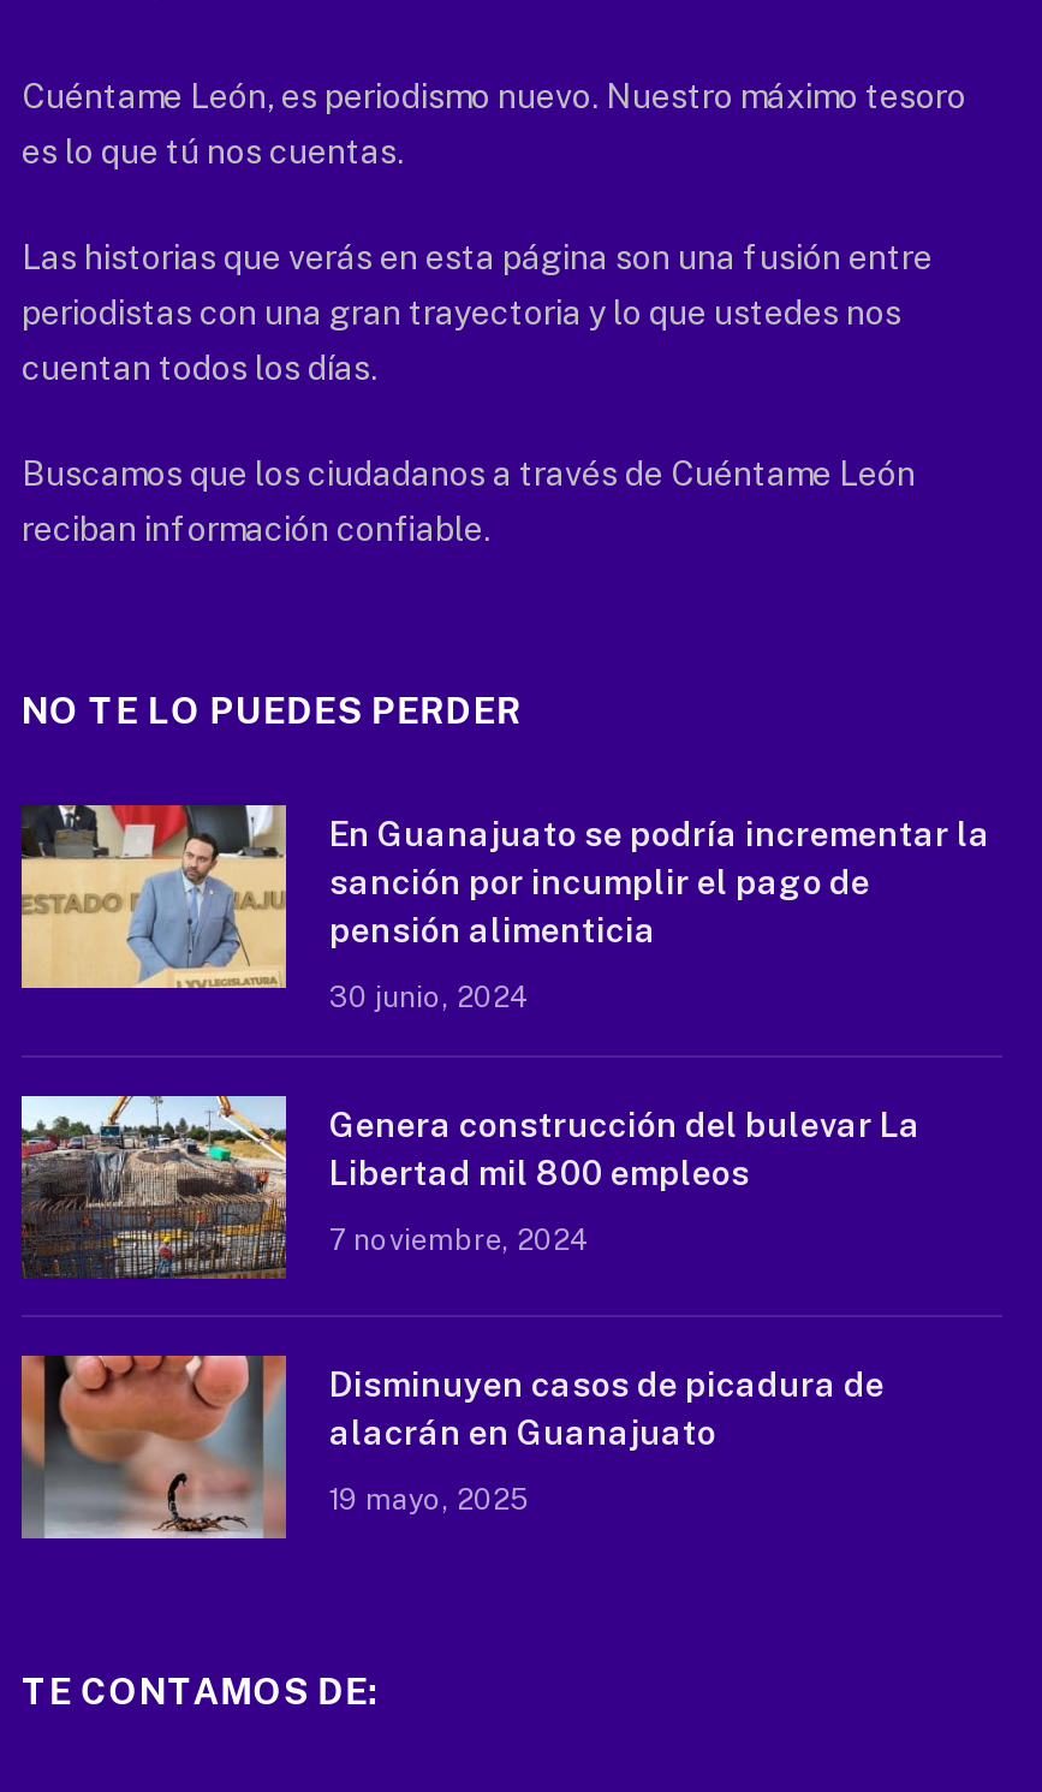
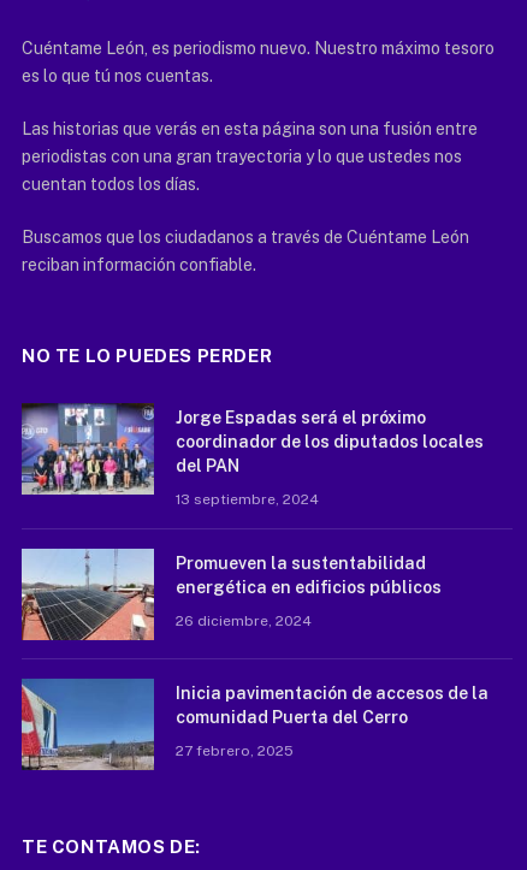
- [image]
- En Guanajuato se podría incrementar la
- sanción por incumplir el pago de
- pensión alimenticia
+ [image]
+ Jorge Espadas será el próximo
+ coordinador de los diputados locales
+ del PAN

- 30 junio, 2024
+ 13 septiembre, 2024

- [image]
- Genera construcción del bulevar La
- Libertad mil 800 empleos
+ [image]
+ Promueven la sustentabilidad
+ energética en edificios públicos

- 7 noviembre, 2024
+ 26 diciembre, 2024

- [image]
- Disminuyen casos de picadura de
- alacrán en Guanajuato
+ [image]
+ Inicia pavimentación de accesos de la
+ comunidad Puerta del Cerro

- 19 mayo, 2025
+ 27 febrero, 2025
